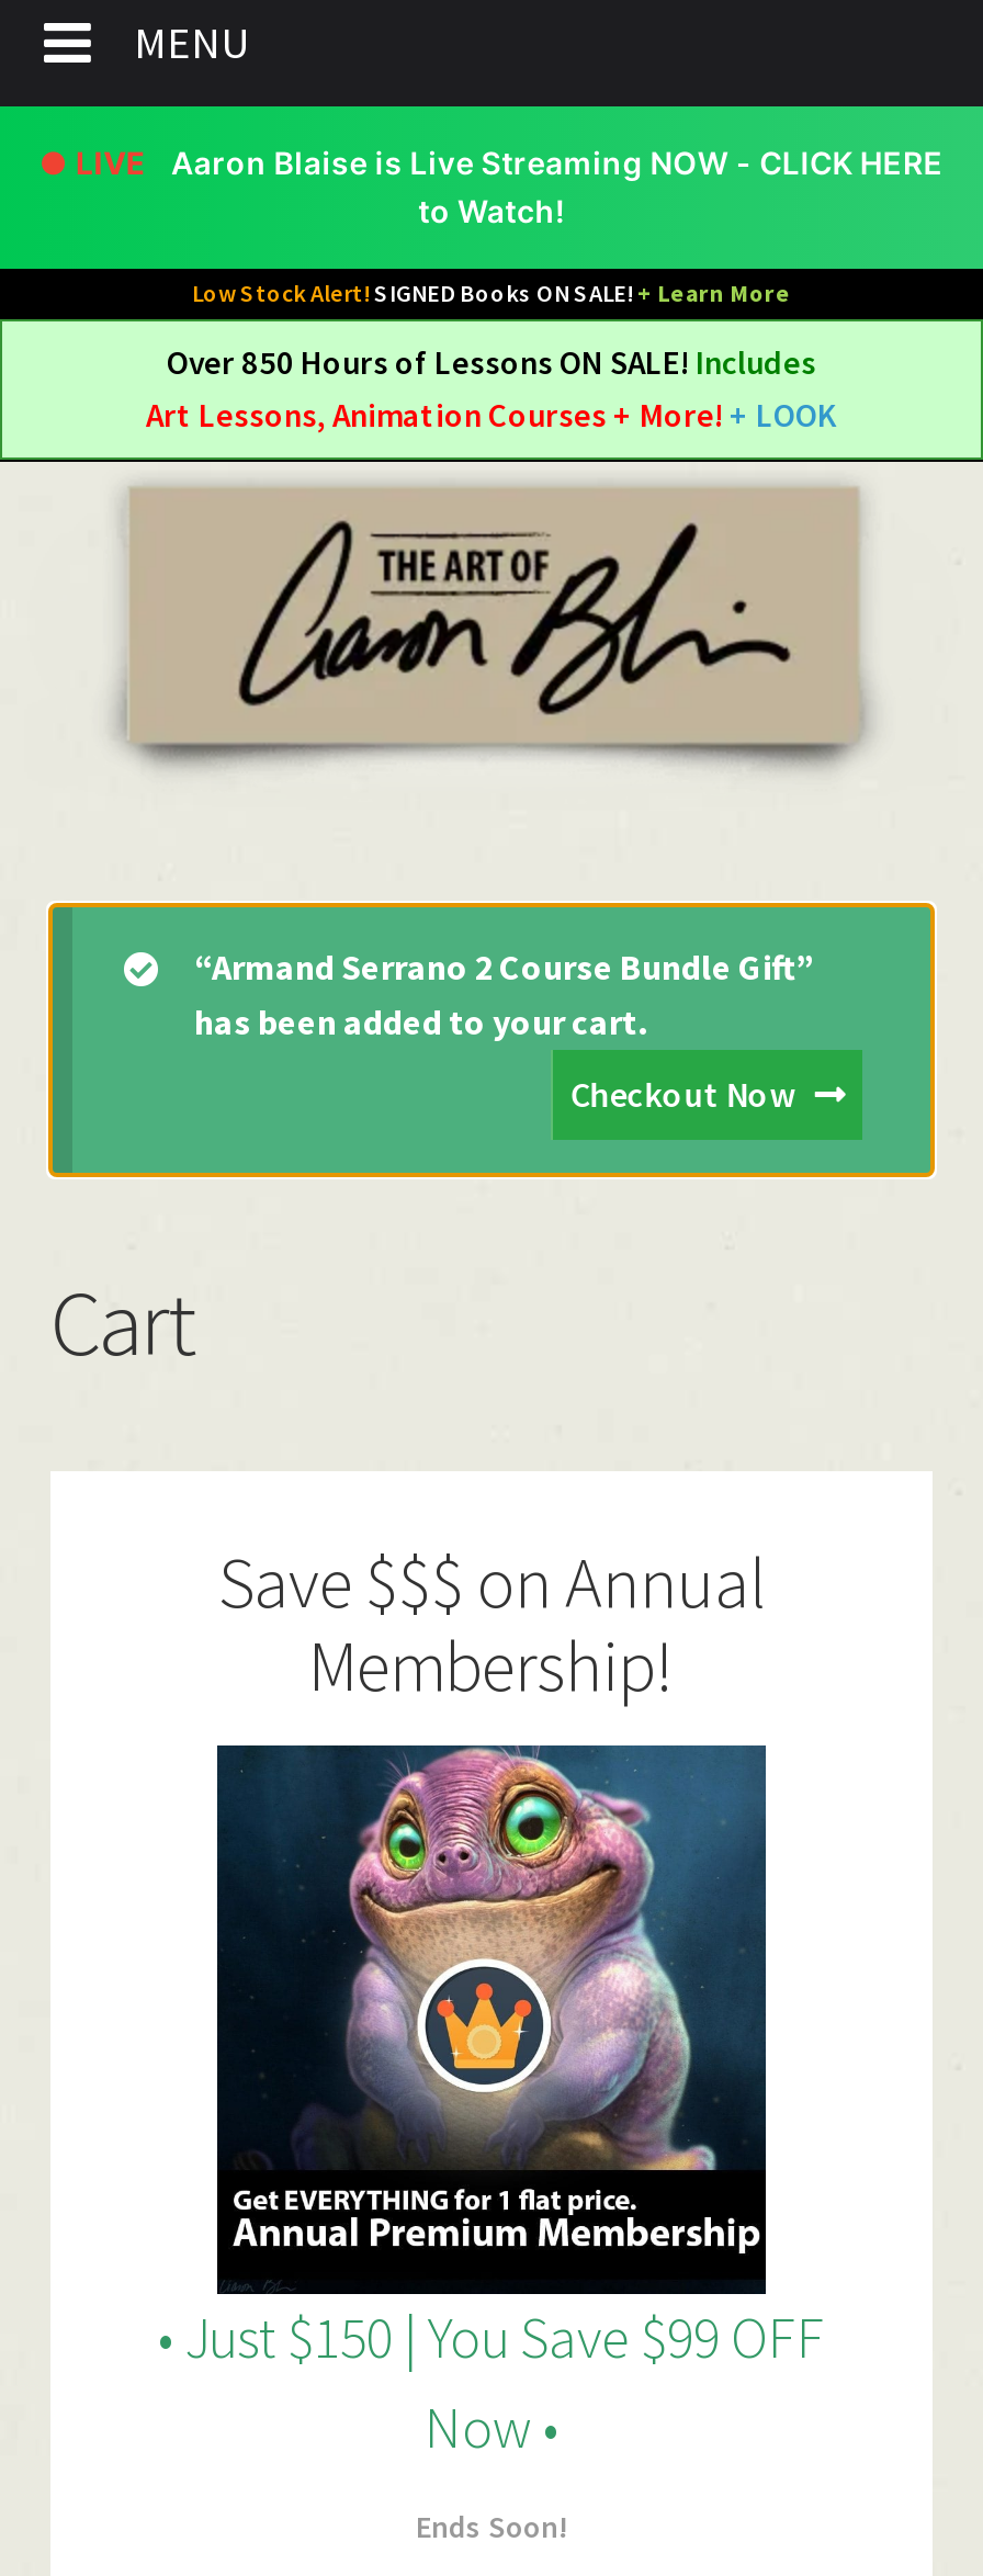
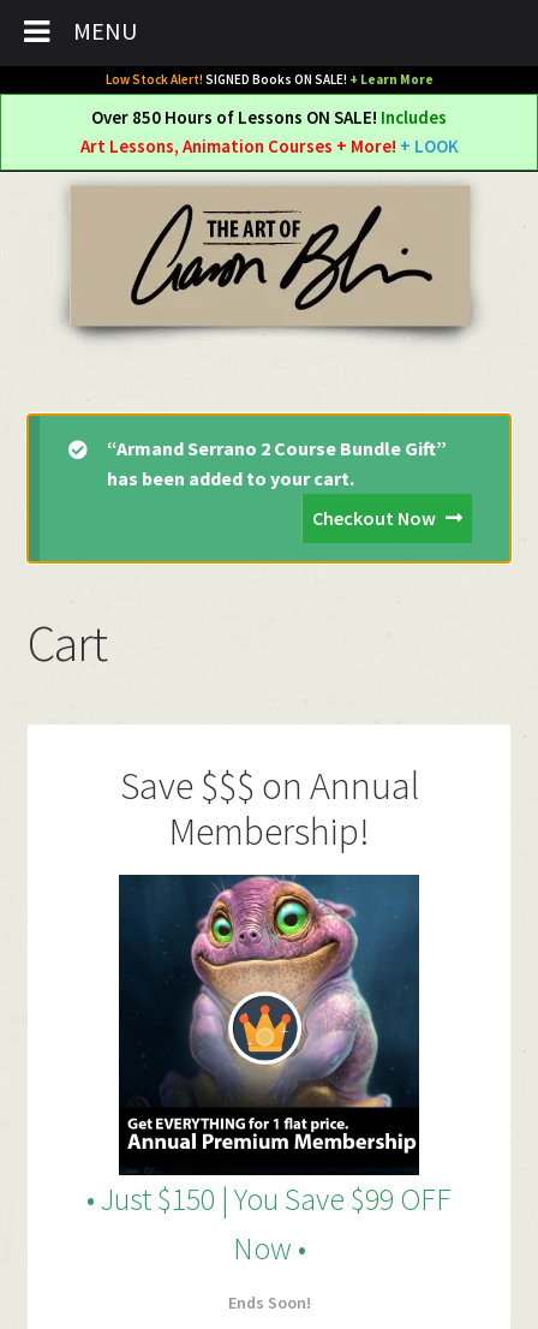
- [image]
- Aaron Blaise is Live Streaming NOW - CLICK HERE
- to Watch!
